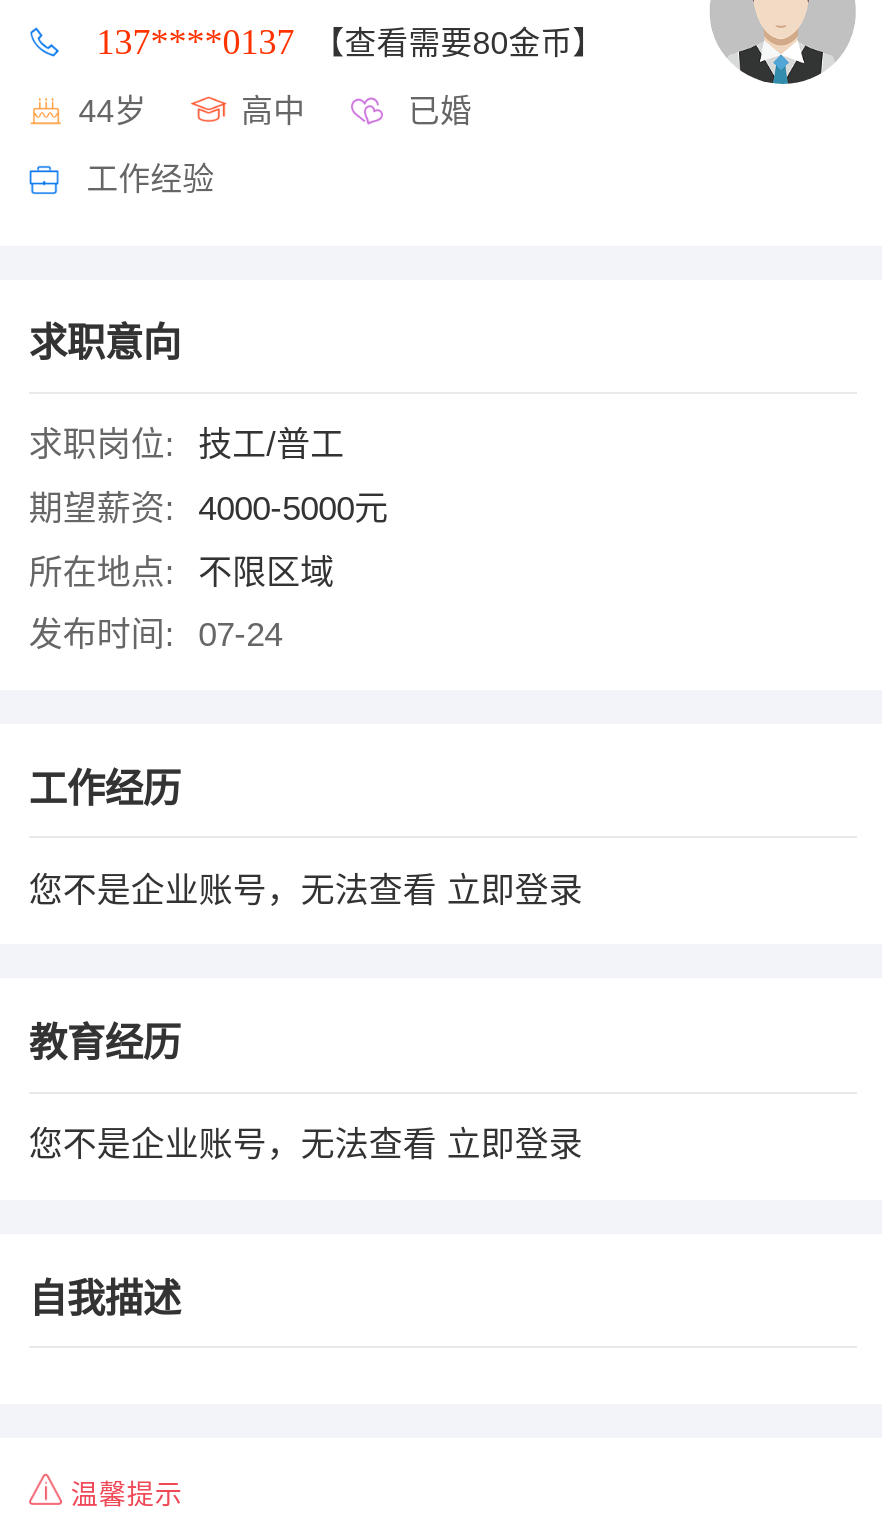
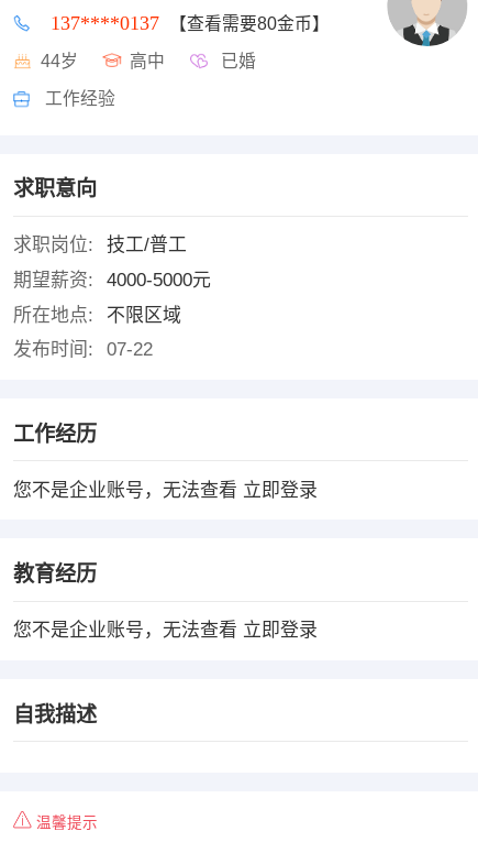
- 发布时间: 07-24
+ 发布时间: 07-22
